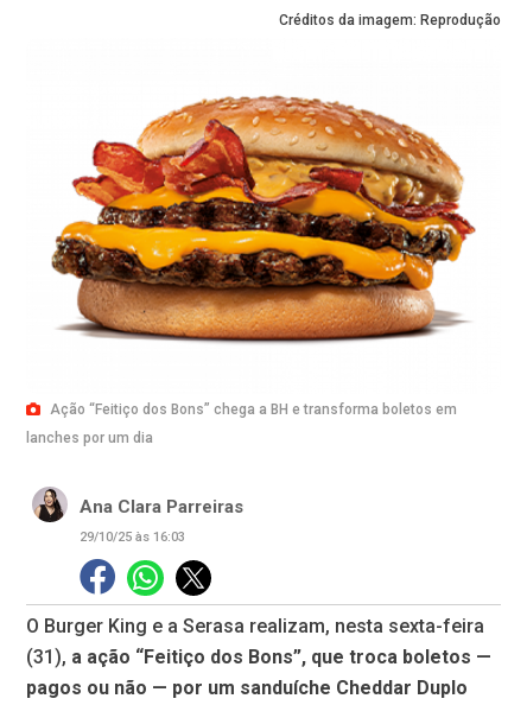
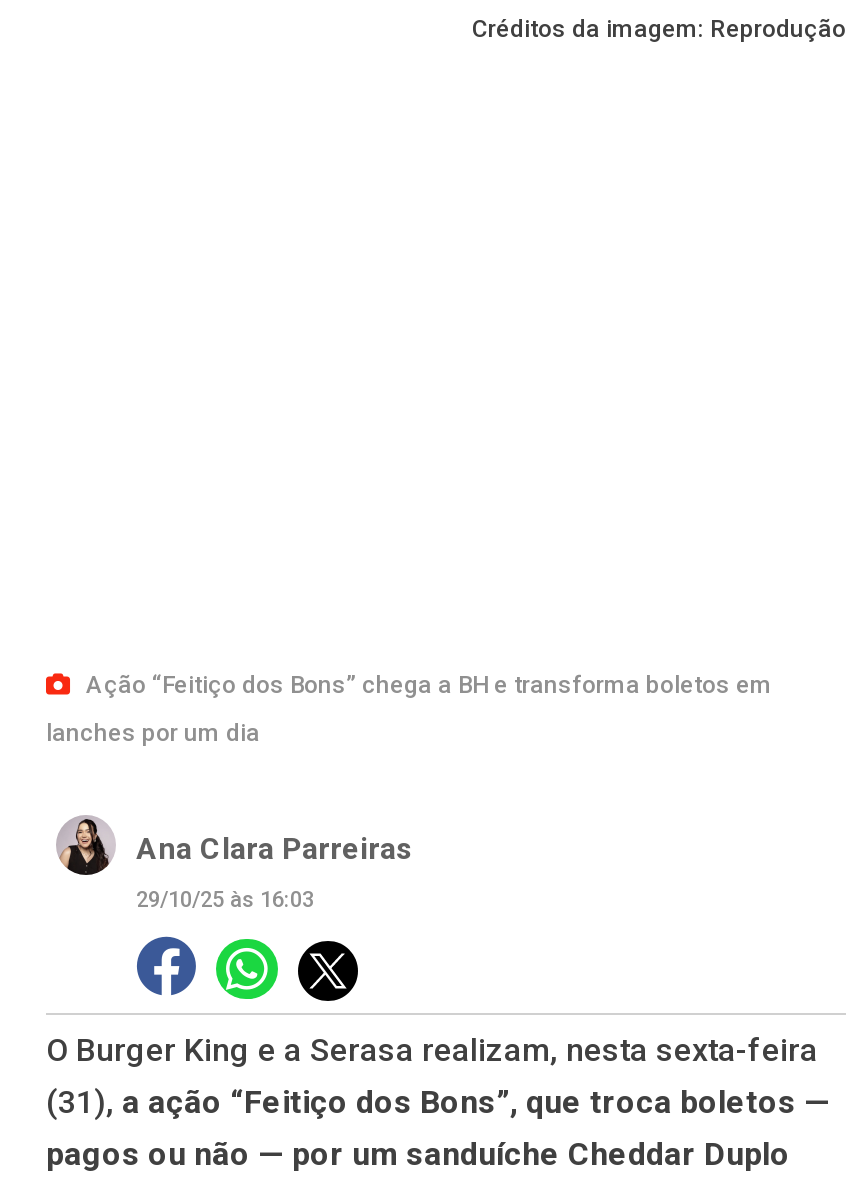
- [image]
